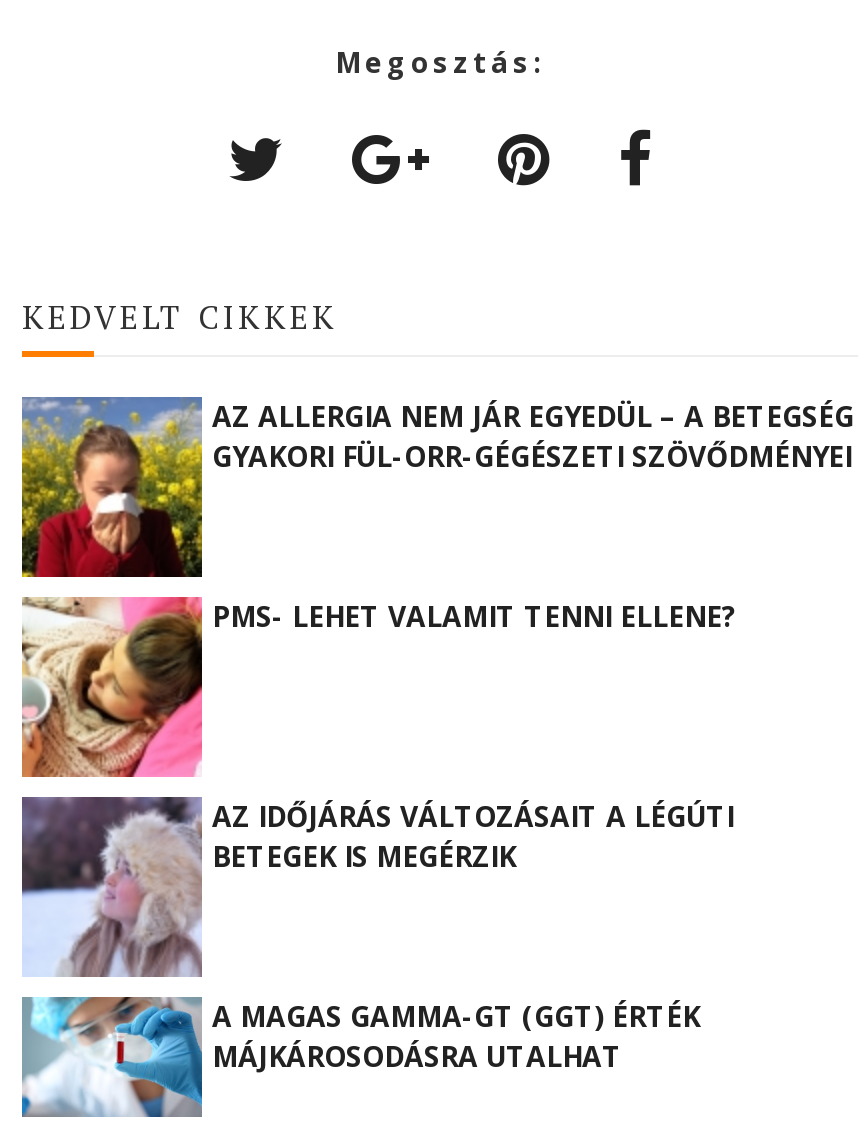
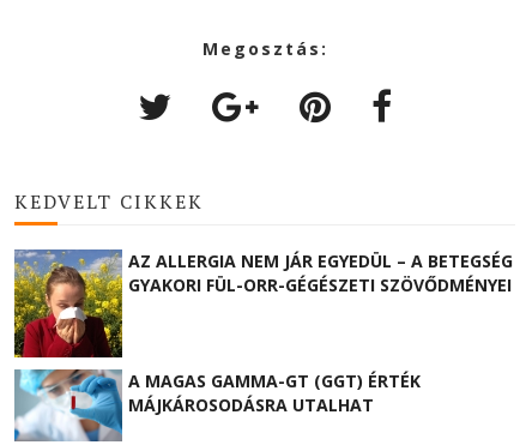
- [image]
- PMS- LEHET VALAMIT TENNI ELLENE?

- [image]
- AZ IDŐJÁRÁS VÁLTOZÁSAIT A LÉGÚTI
- BETEGEK IS MEGÉRZIK
